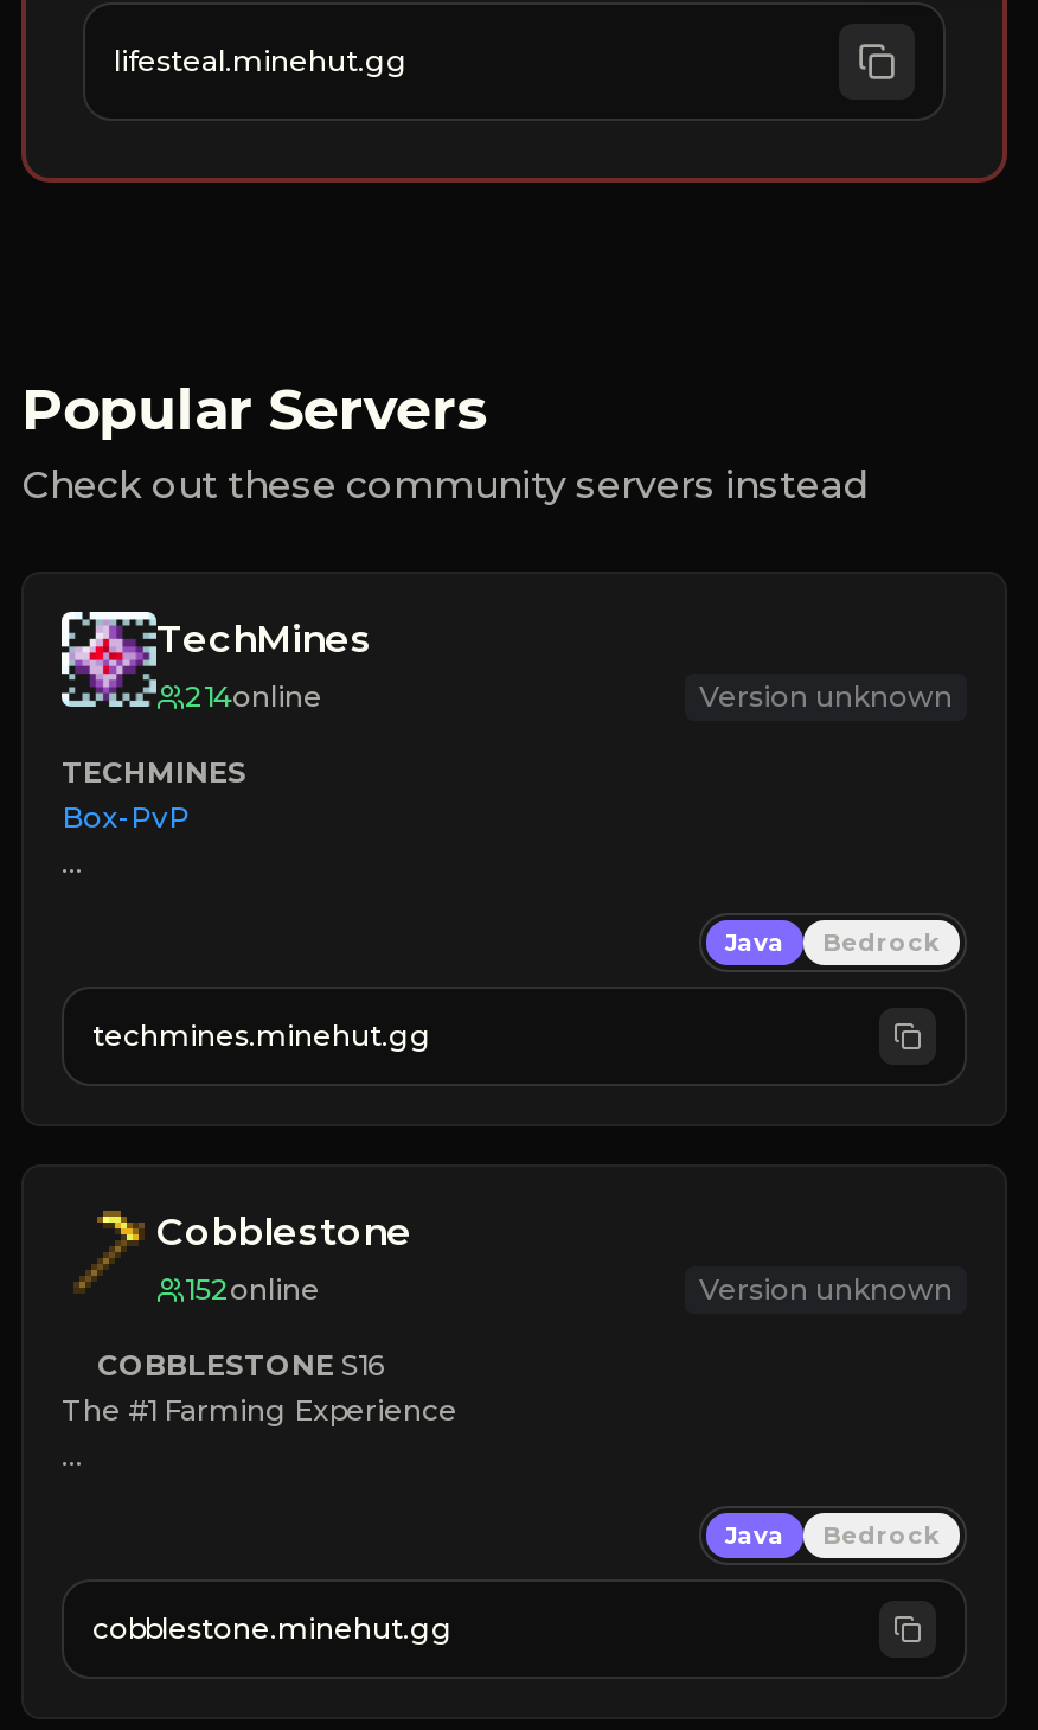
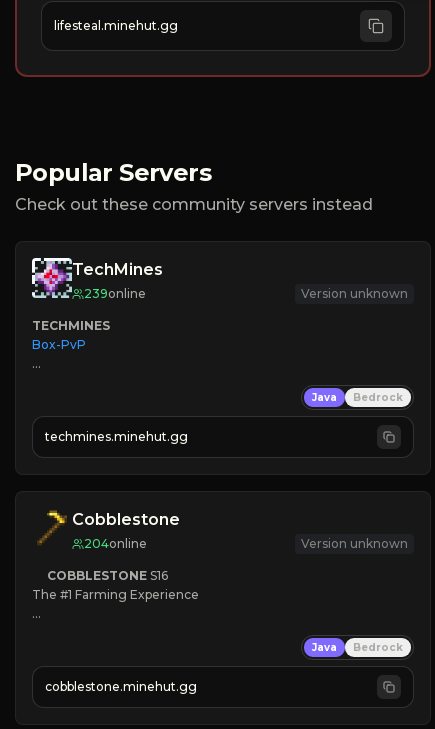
- 214online
+ 239online

- 152online
+ 204online
